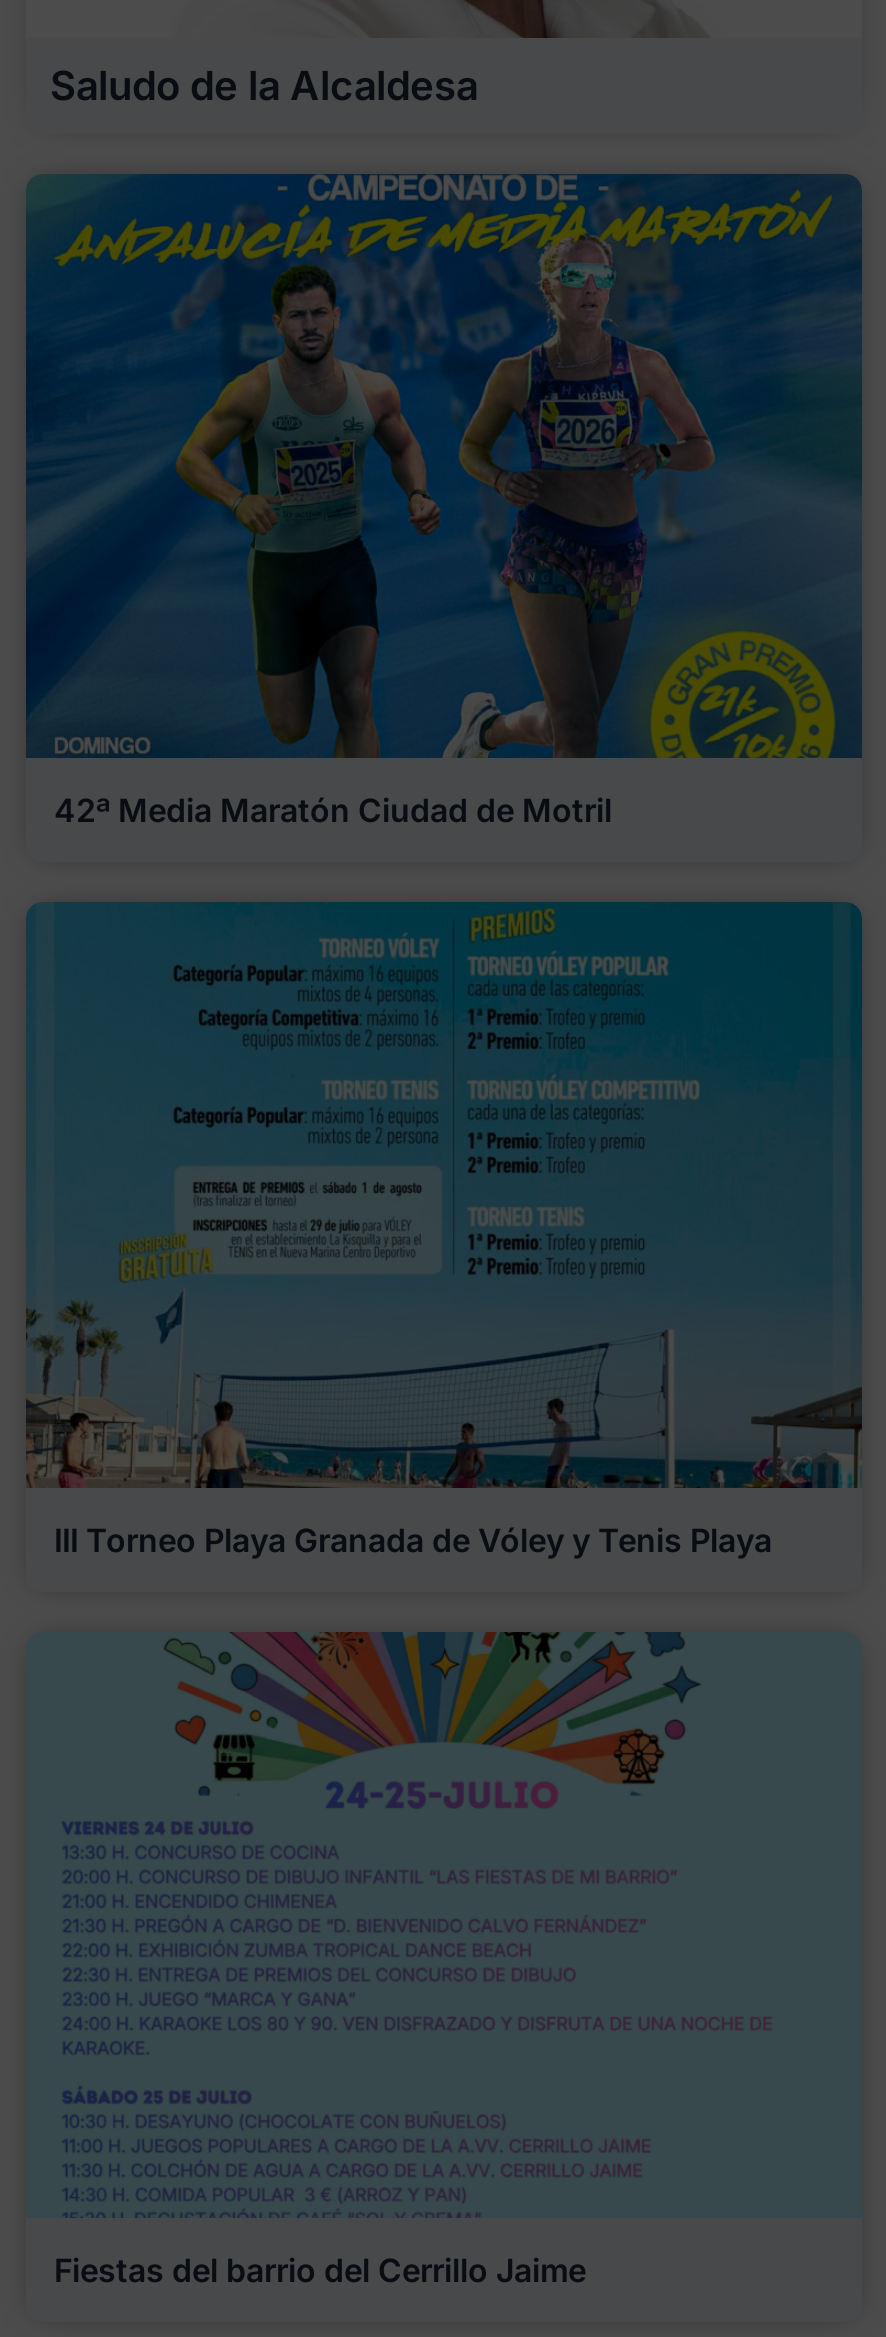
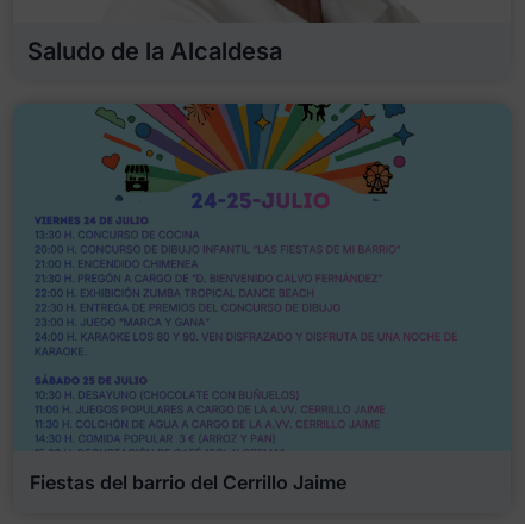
- [image]
- 42ª Media Maratón Ciudad de Motril

- [image]
- III Torneo Playa Granada de Vóley y Tenis Playa
